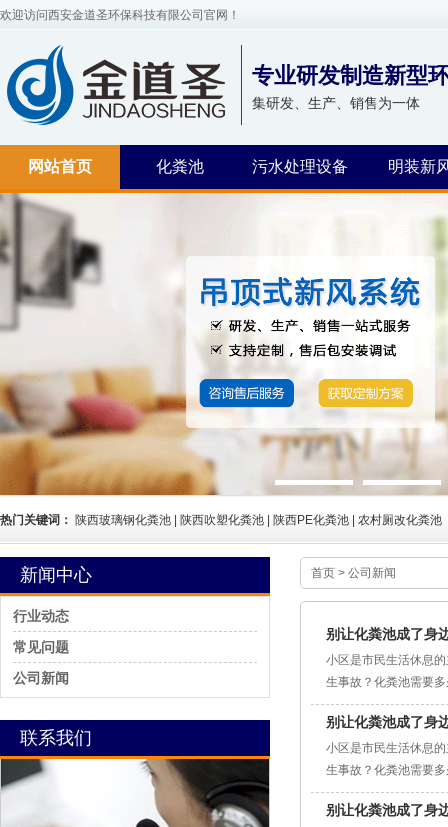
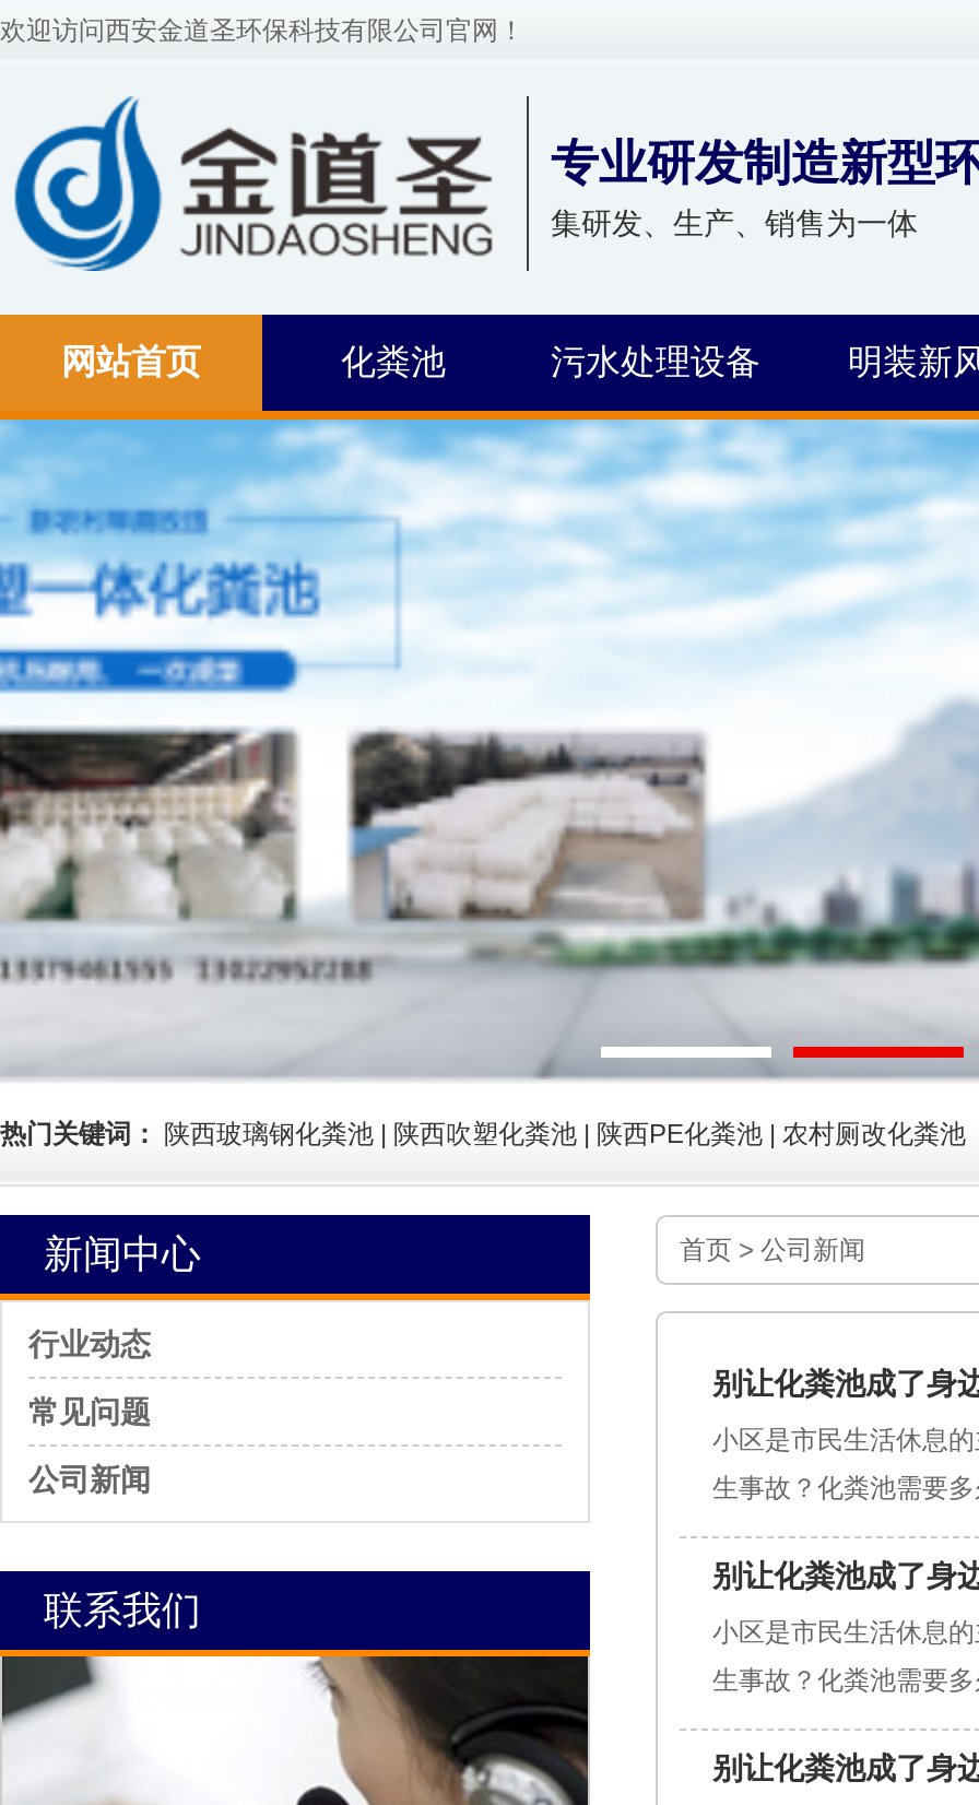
- [image]
+ [image]
